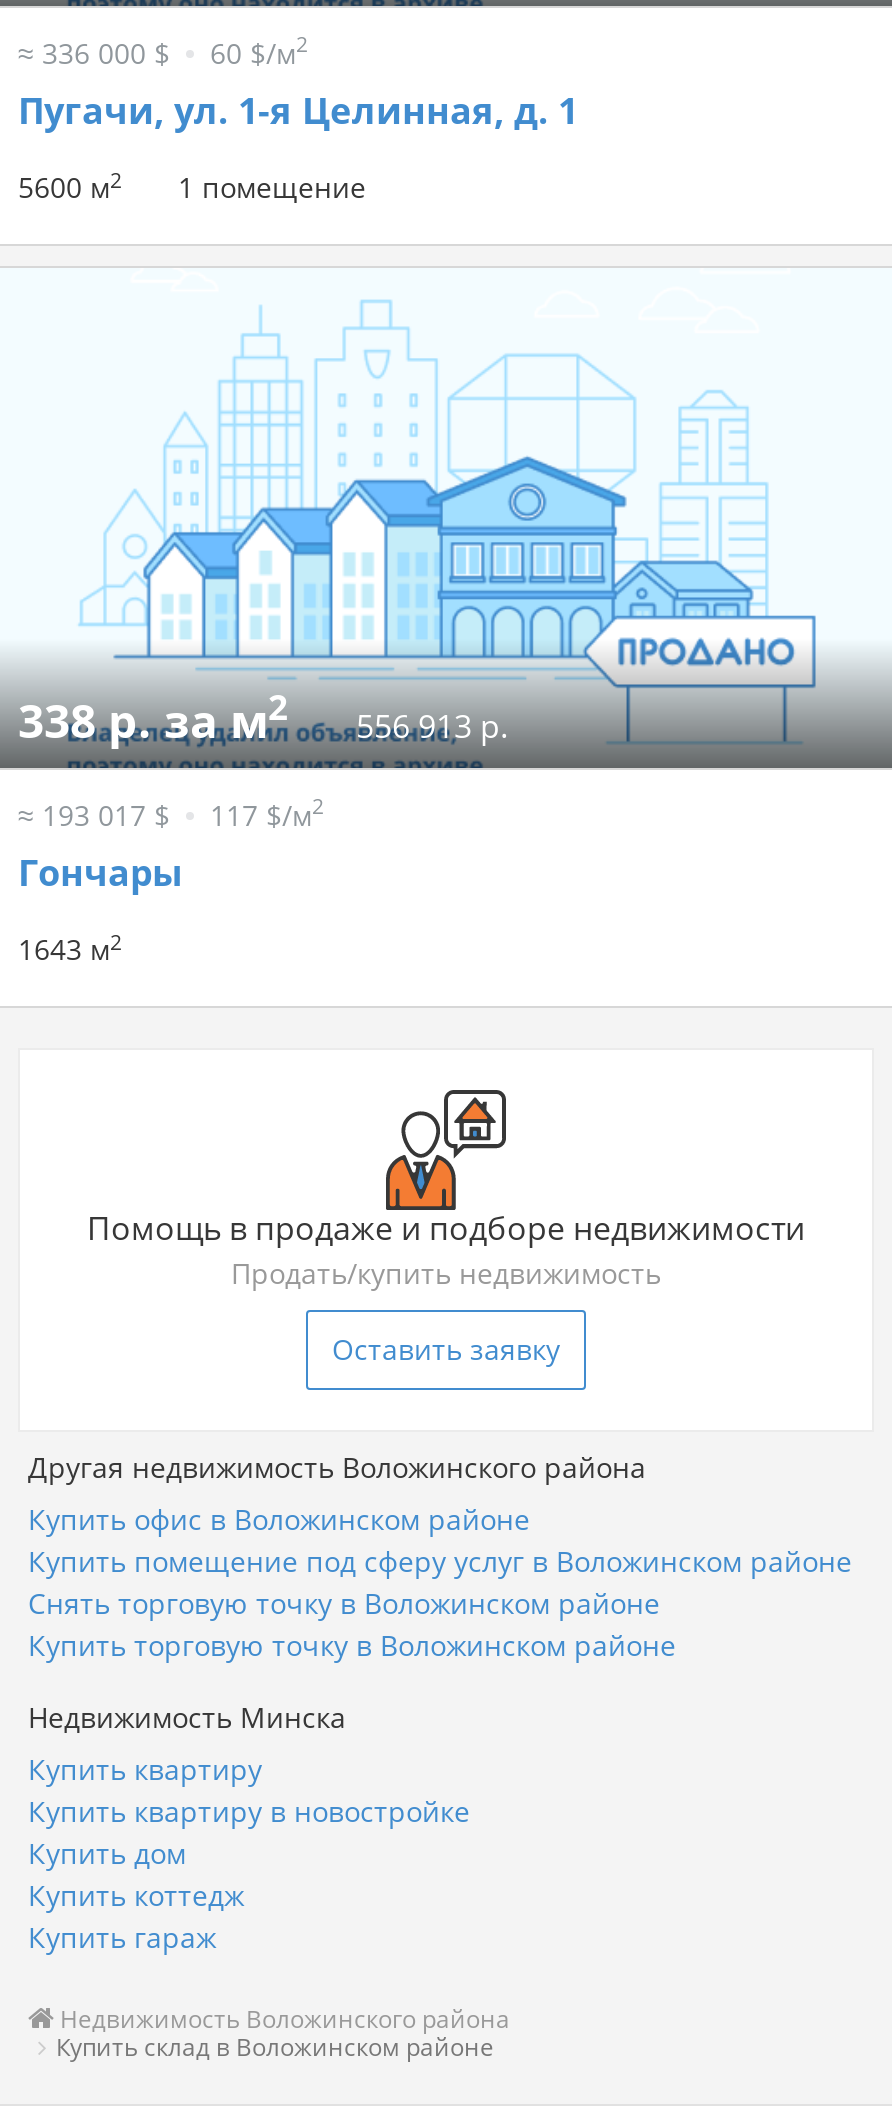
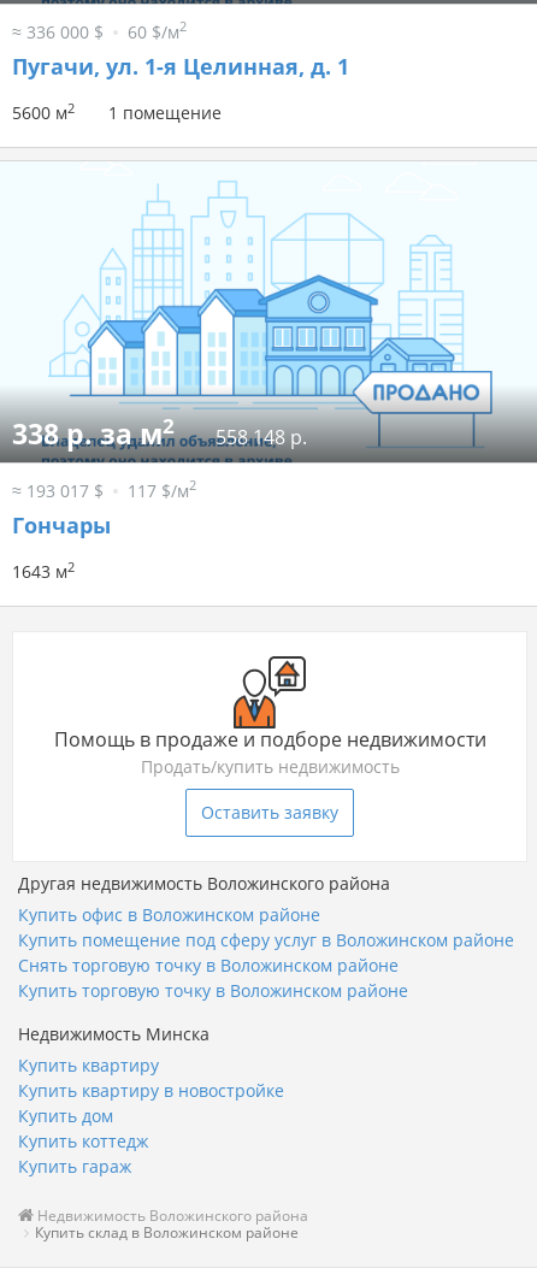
- 338 р. за м2 556 913 р.
+ 338 р. за м2 558 148 р.
